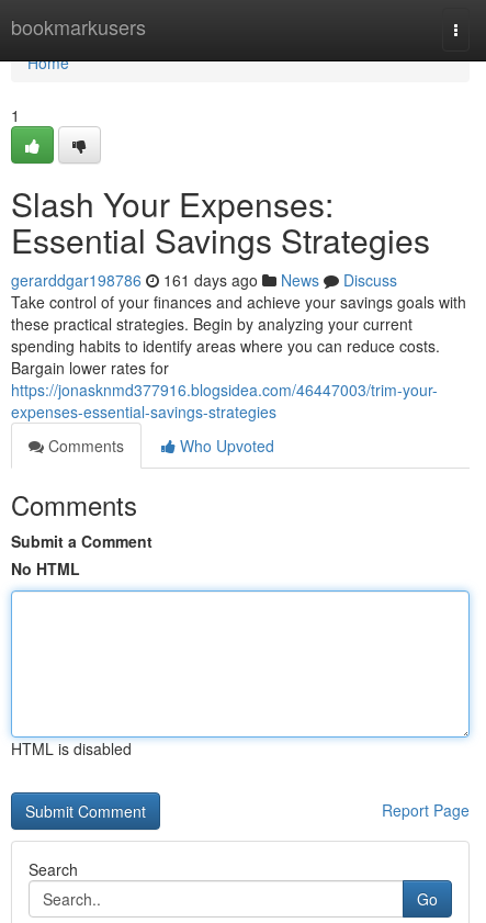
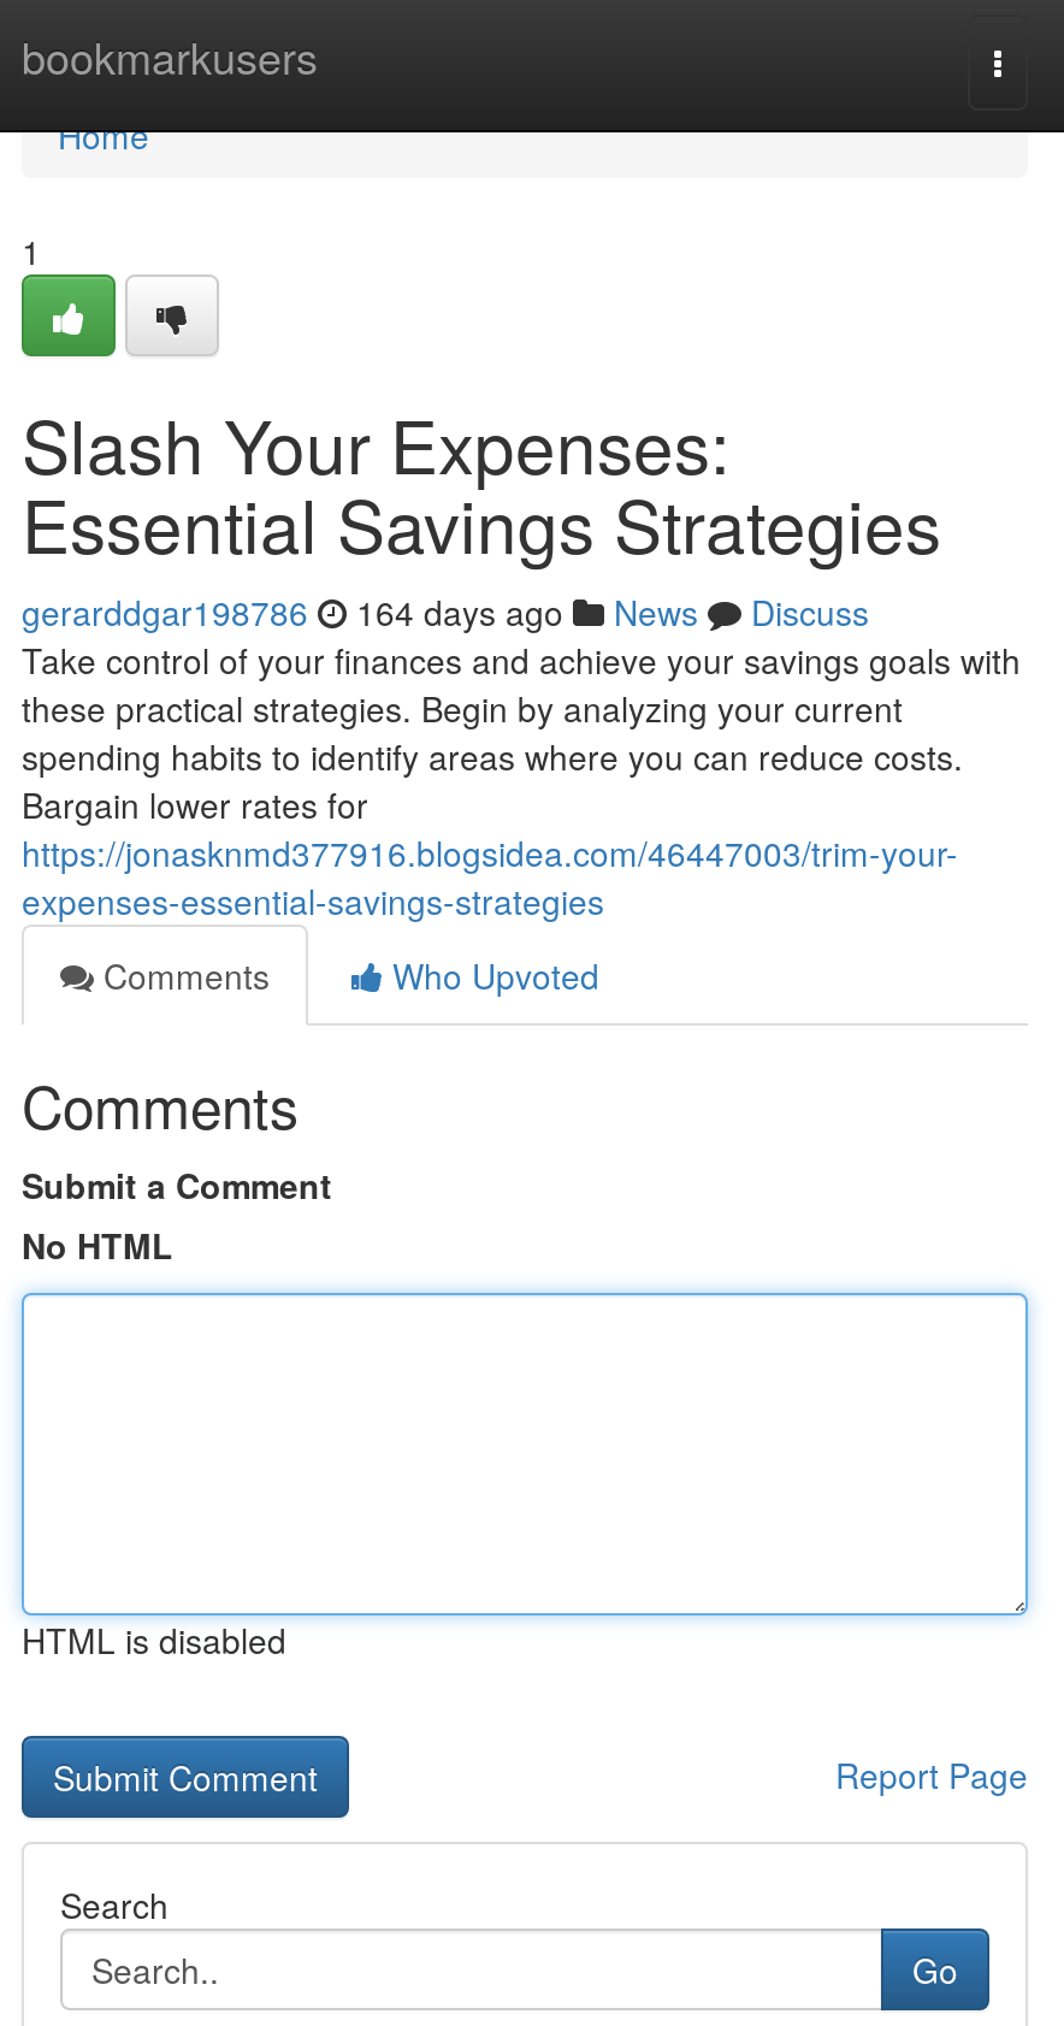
- gerarddgar198786 161 days ago News Discuss
+ gerarddgar198786 164 days ago News Discuss
